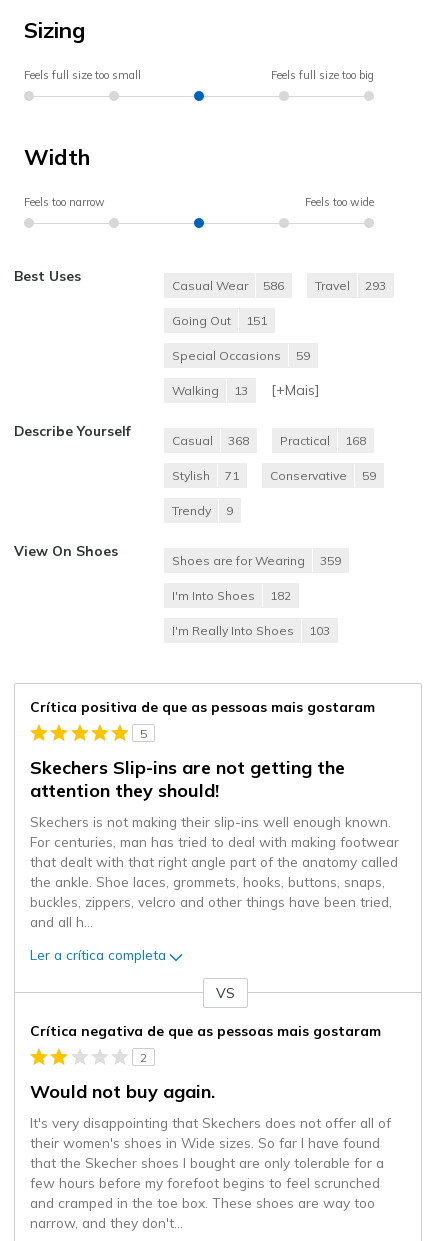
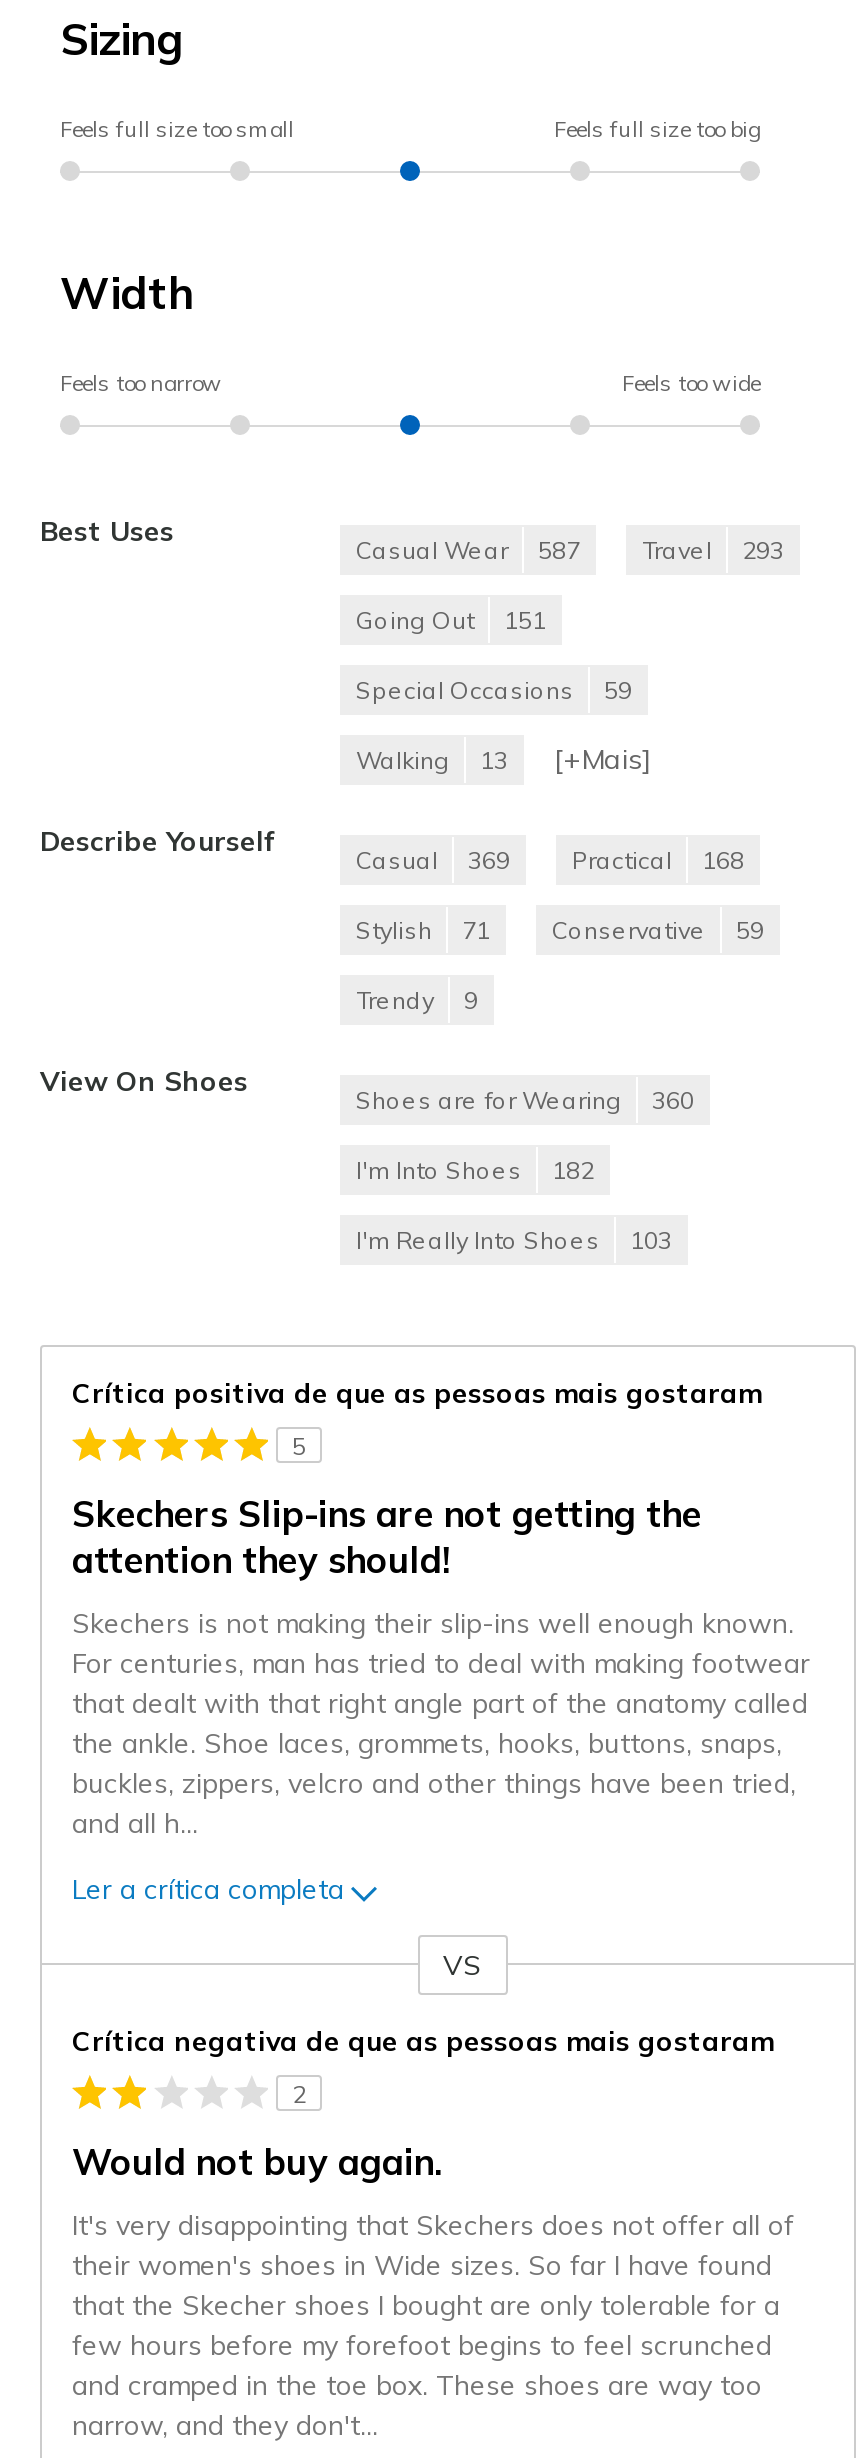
- Casual Wear 586
+ Casual Wear 587

- Casual 368
+ Casual 369

- Shoes are for Wearing 359
+ Shoes are for Wearing 360
